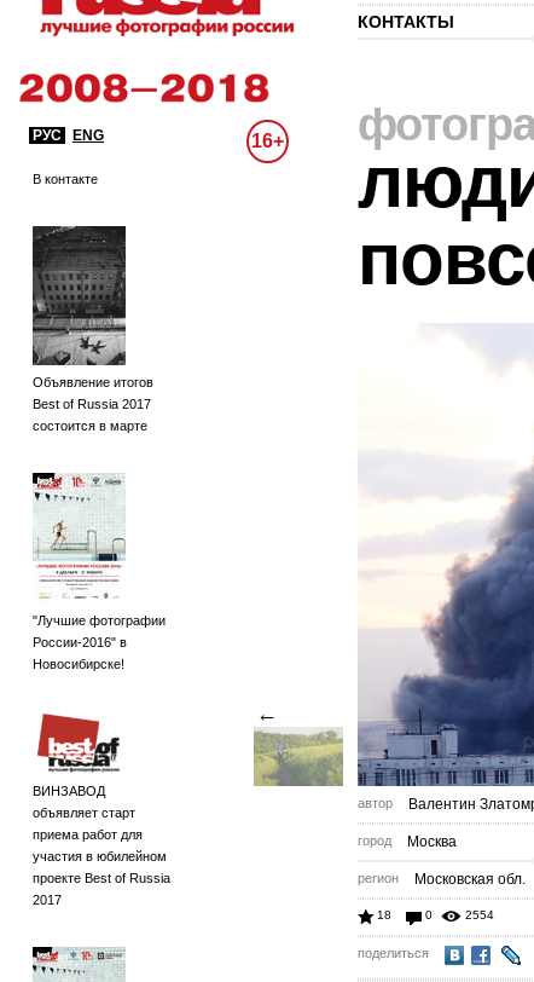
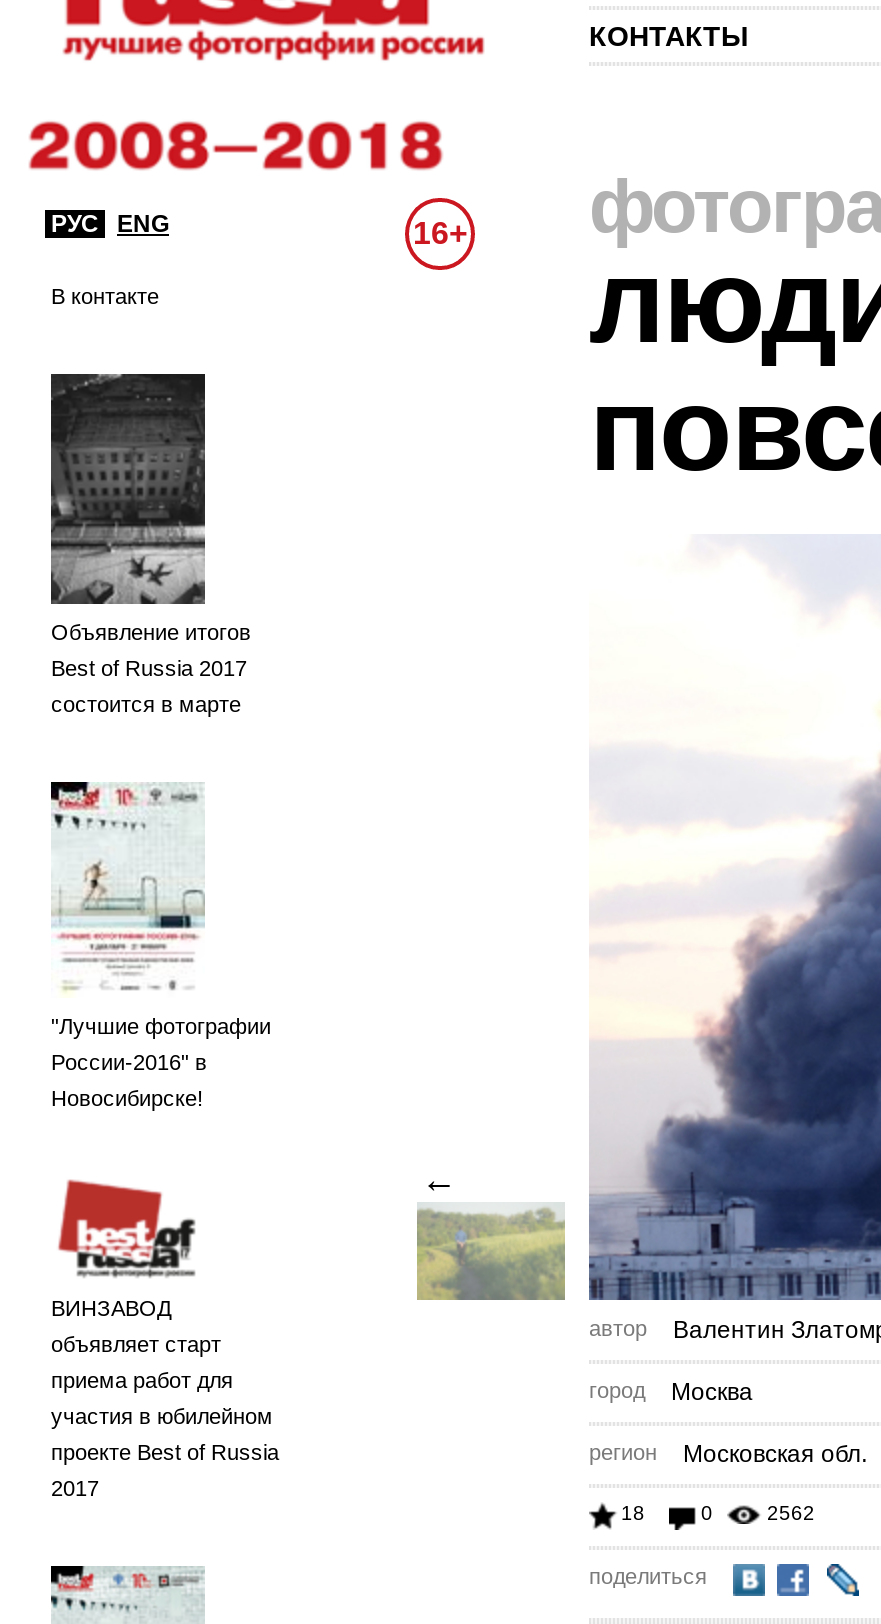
- 2554
+ 2562
